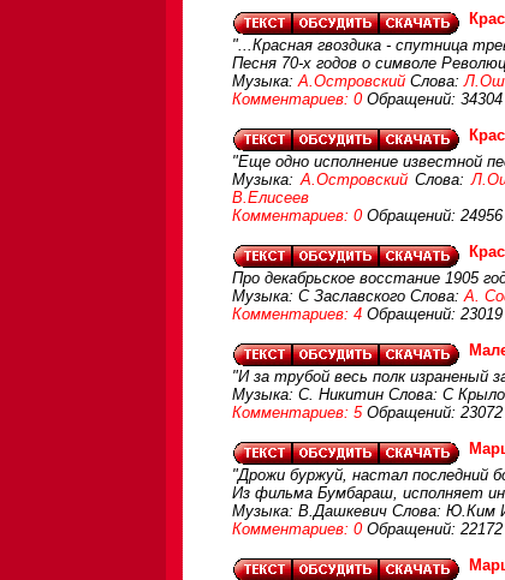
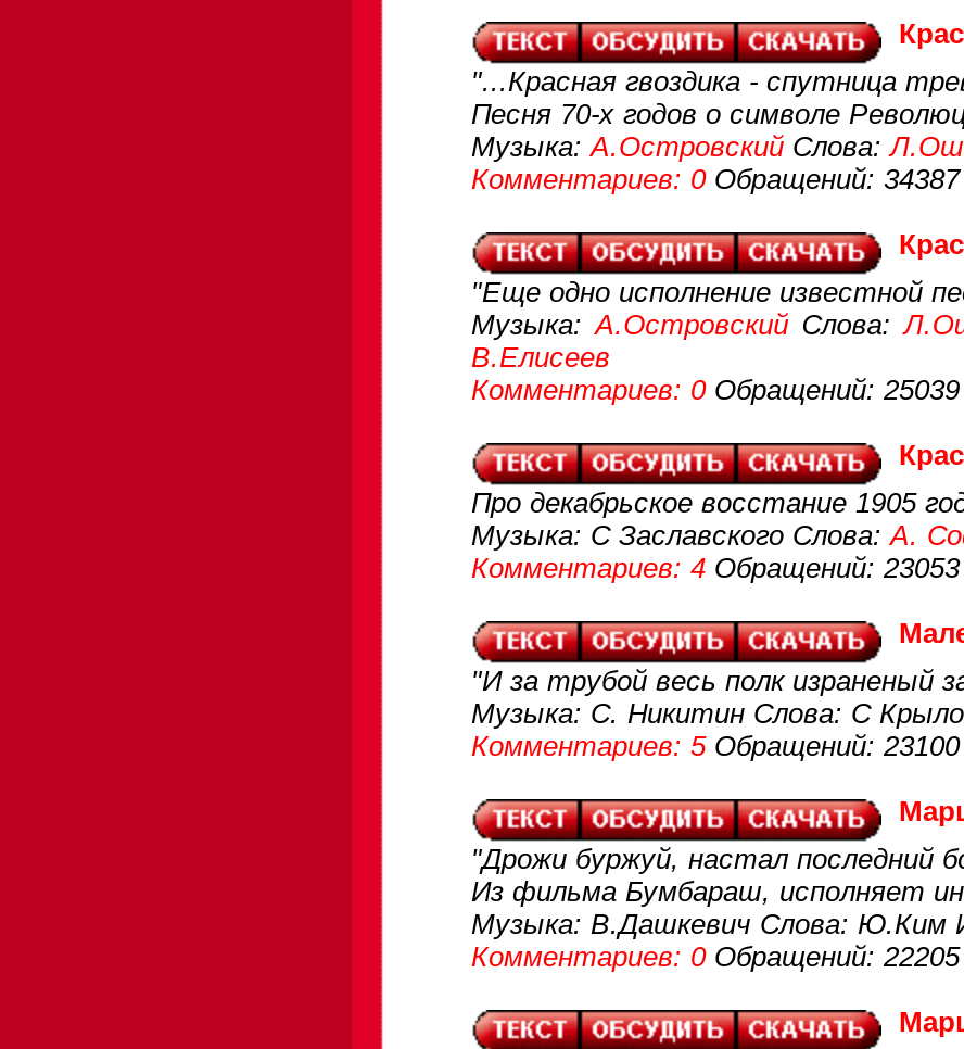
- Комментариев: 0 Обращений: 34304
+ Комментариев: 0 Обращений: 34387

- Комментариев: 0 Обращений: 24956
+ Комментариев: 0 Обращений: 25039

- Комментариев: 4 Обращений: 23019
+ Комментариев: 4 Обращений: 23053

- Комментариев: 5 Обращений: 23072
+ Комментариев: 5 Обращений: 23100

- Комментариев: 0 Обращений: 22172
+ Комментариев: 0 Обращений: 22205
